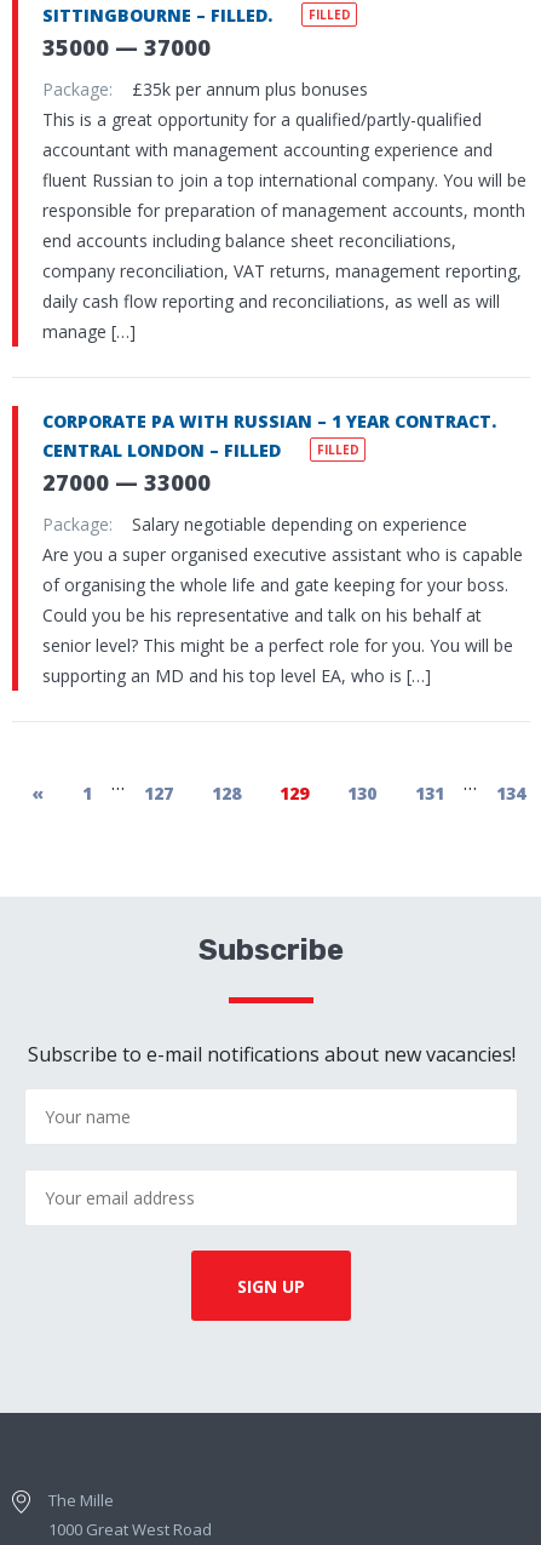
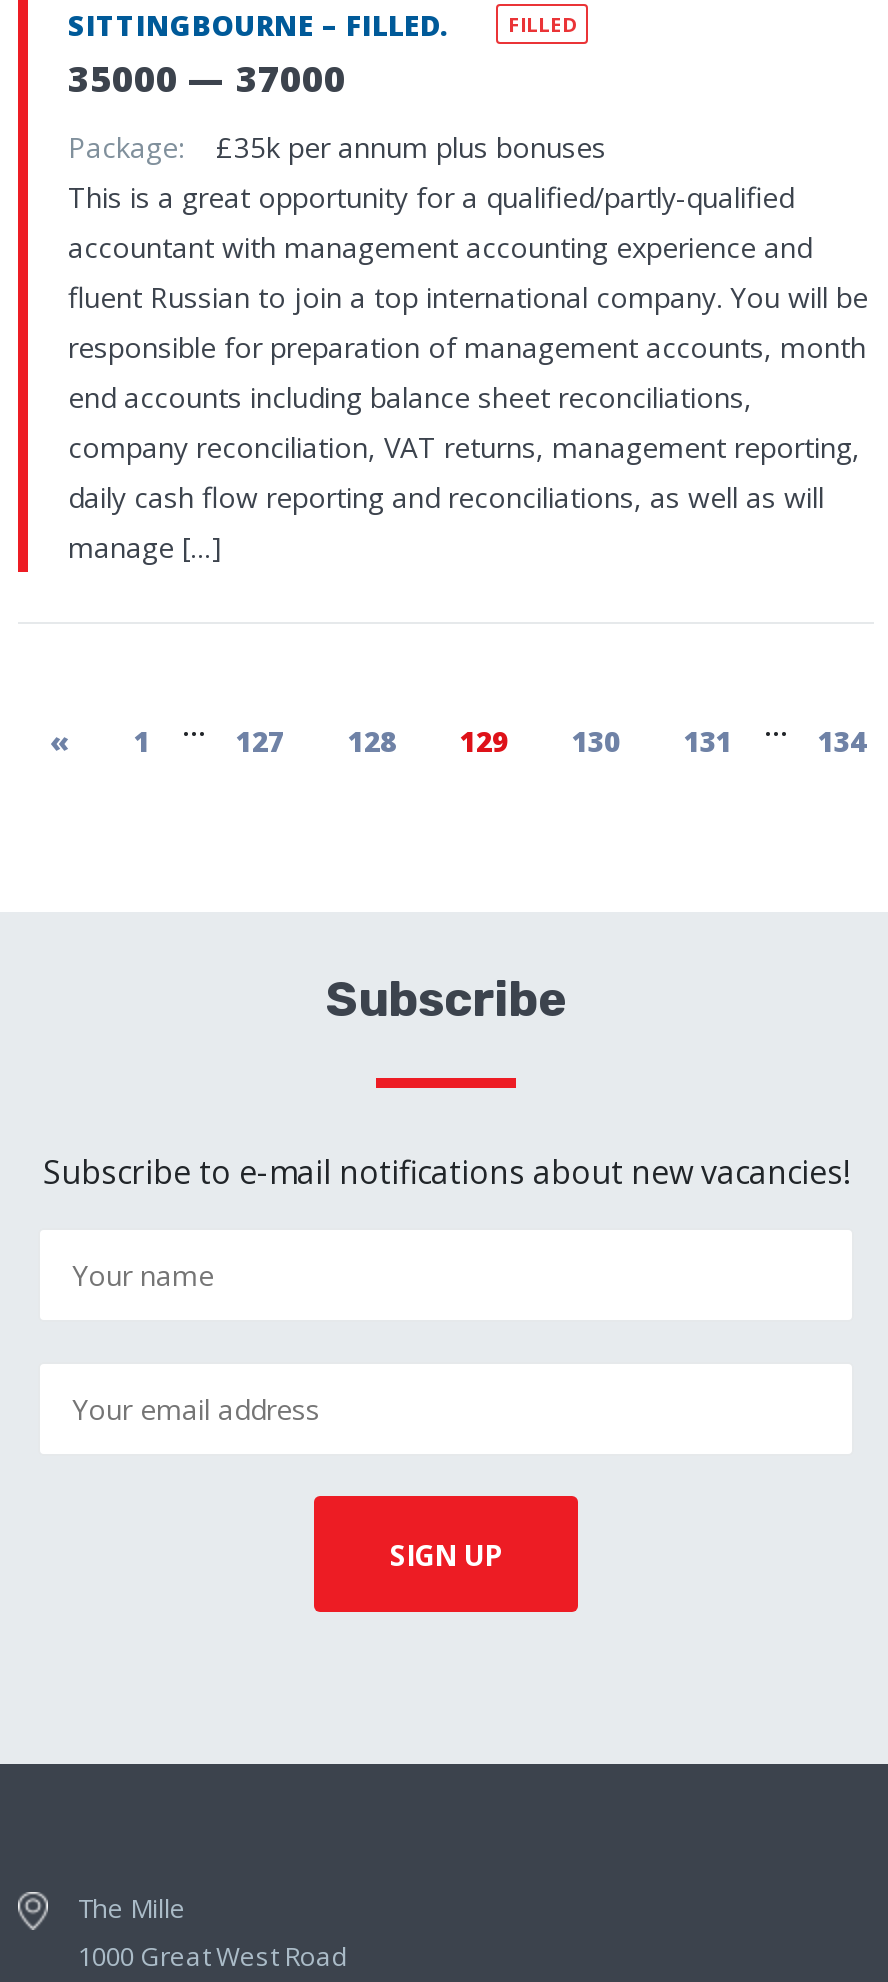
- CORPORATE PA WITH RUSSIAN – 1 YEAR CONTRACT.
- CENTRAL LONDON – FILLED
- FILLED
- 27000 — 33000
- Package: Salary negotiable depending on experience
- Are you a super organised executive assistant who is capable
- of organising the whole life and gate keeping for your boss.
- Could you be his representative and talk on his behalf at
- senior level? This might be a perfect role for you. You will be
- supporting an MD and his top level EA, who is […]
